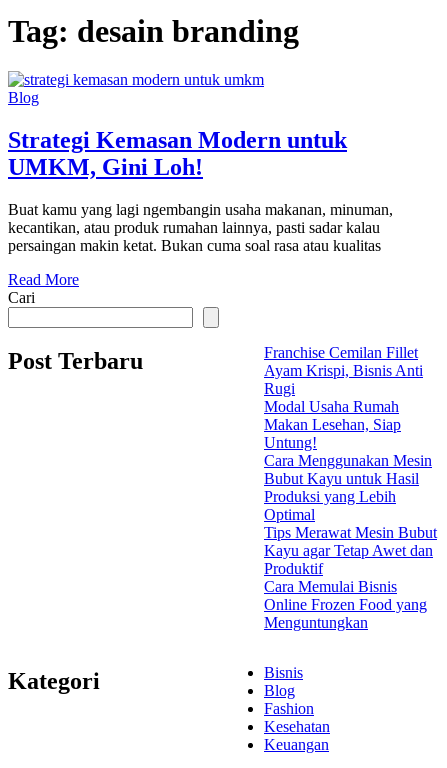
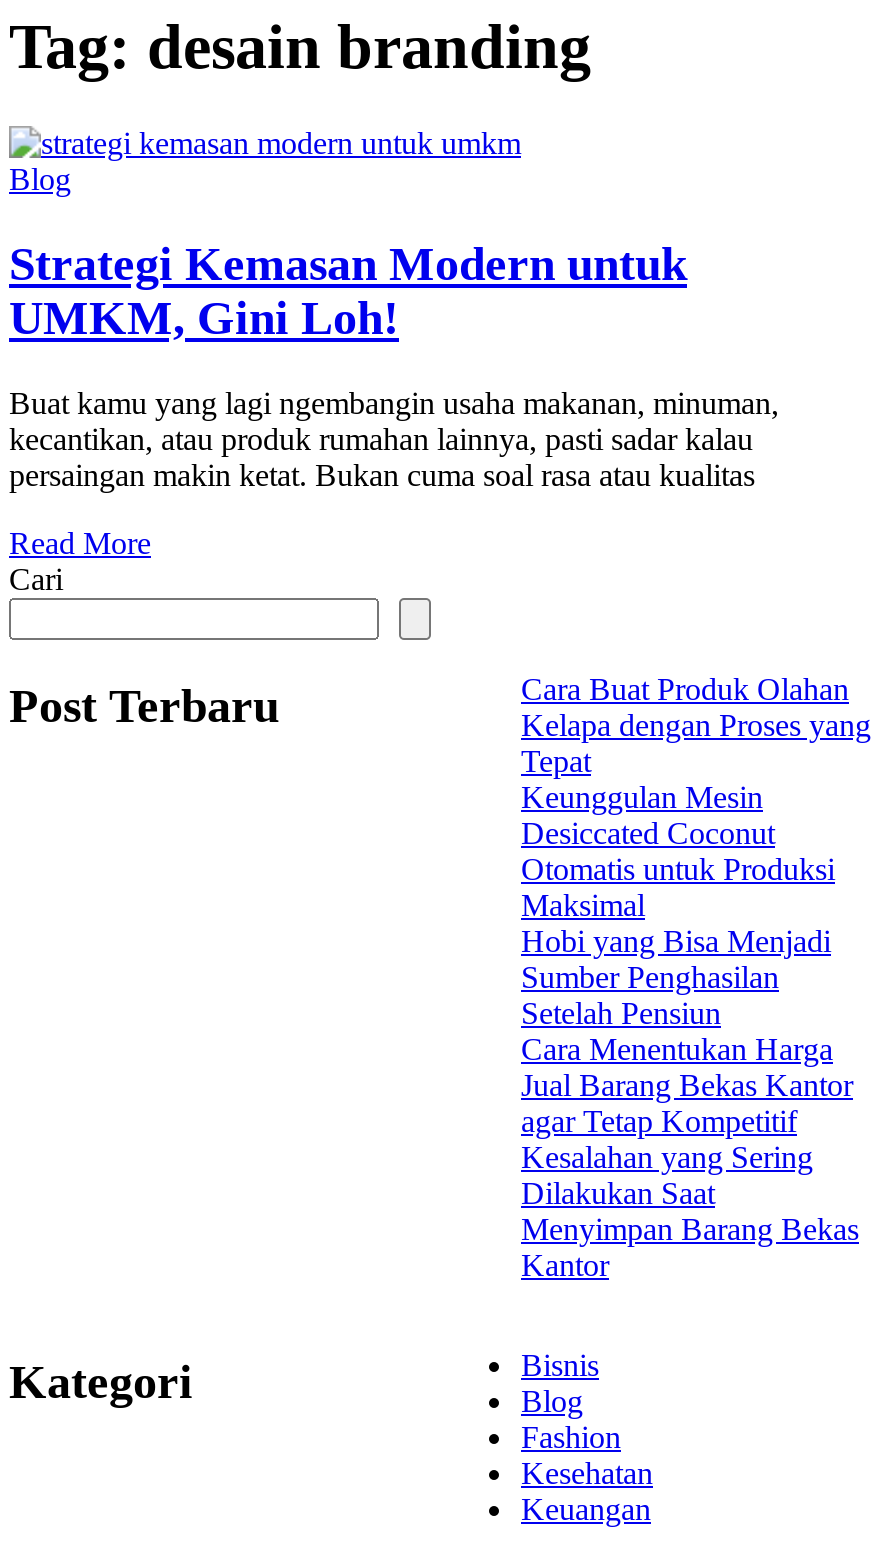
- Franchise Cemilan Fillet
- Ayam Krispi, Bisnis Anti
- Rugi
- Modal Usaha Rumah
- Makan Lesehan, Siap
- Untung!
- Cara Menggunakan Mesin
- Bubut Kayu untuk Hasil
- Produksi yang Lebih
- Optimal
- Tips Merawat Mesin Bubut
- Kayu agar Tetap Awet dan
- Produktif
- Cara Memulai Bisnis
- Online Frozen Food yang
- Menguntungkan
+ Cara Buat Produk Olahan
+ Kelapa dengan Proses yang
+ Tepat
+ Keunggulan Mesin
+ Desiccated Coconut
+ Otomatis untuk Produksi
+ Maksimal
+ Hobi yang Bisa Menjadi
+ Sumber Penghasilan
+ Setelah Pensiun
+ Cara Menentukan Harga
+ Jual Barang Bekas Kantor
+ agar Tetap Kompetitif
+ Kesalahan yang Sering
+ Dilakukan Saat
+ Menyimpan Barang Bekas
+ Kantor
